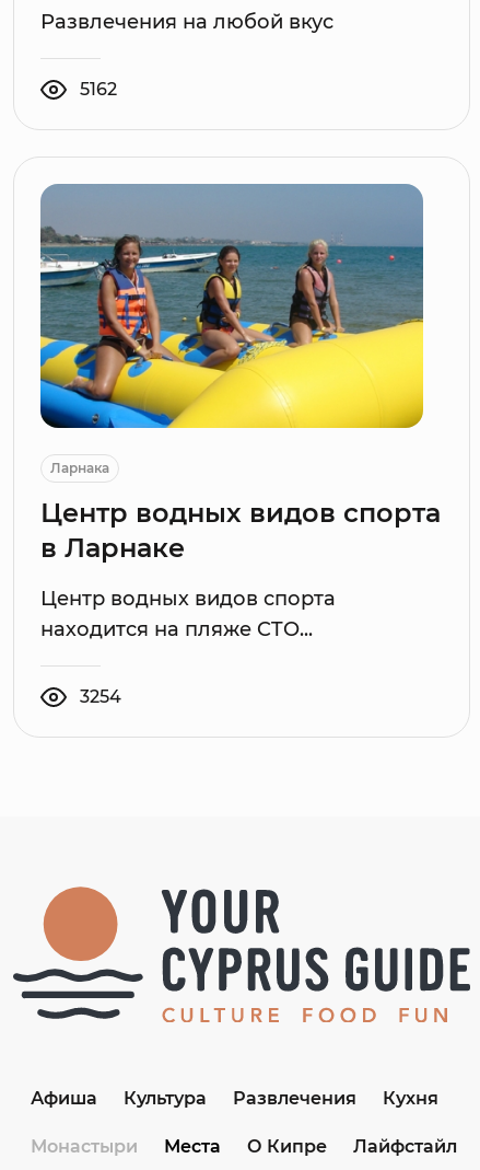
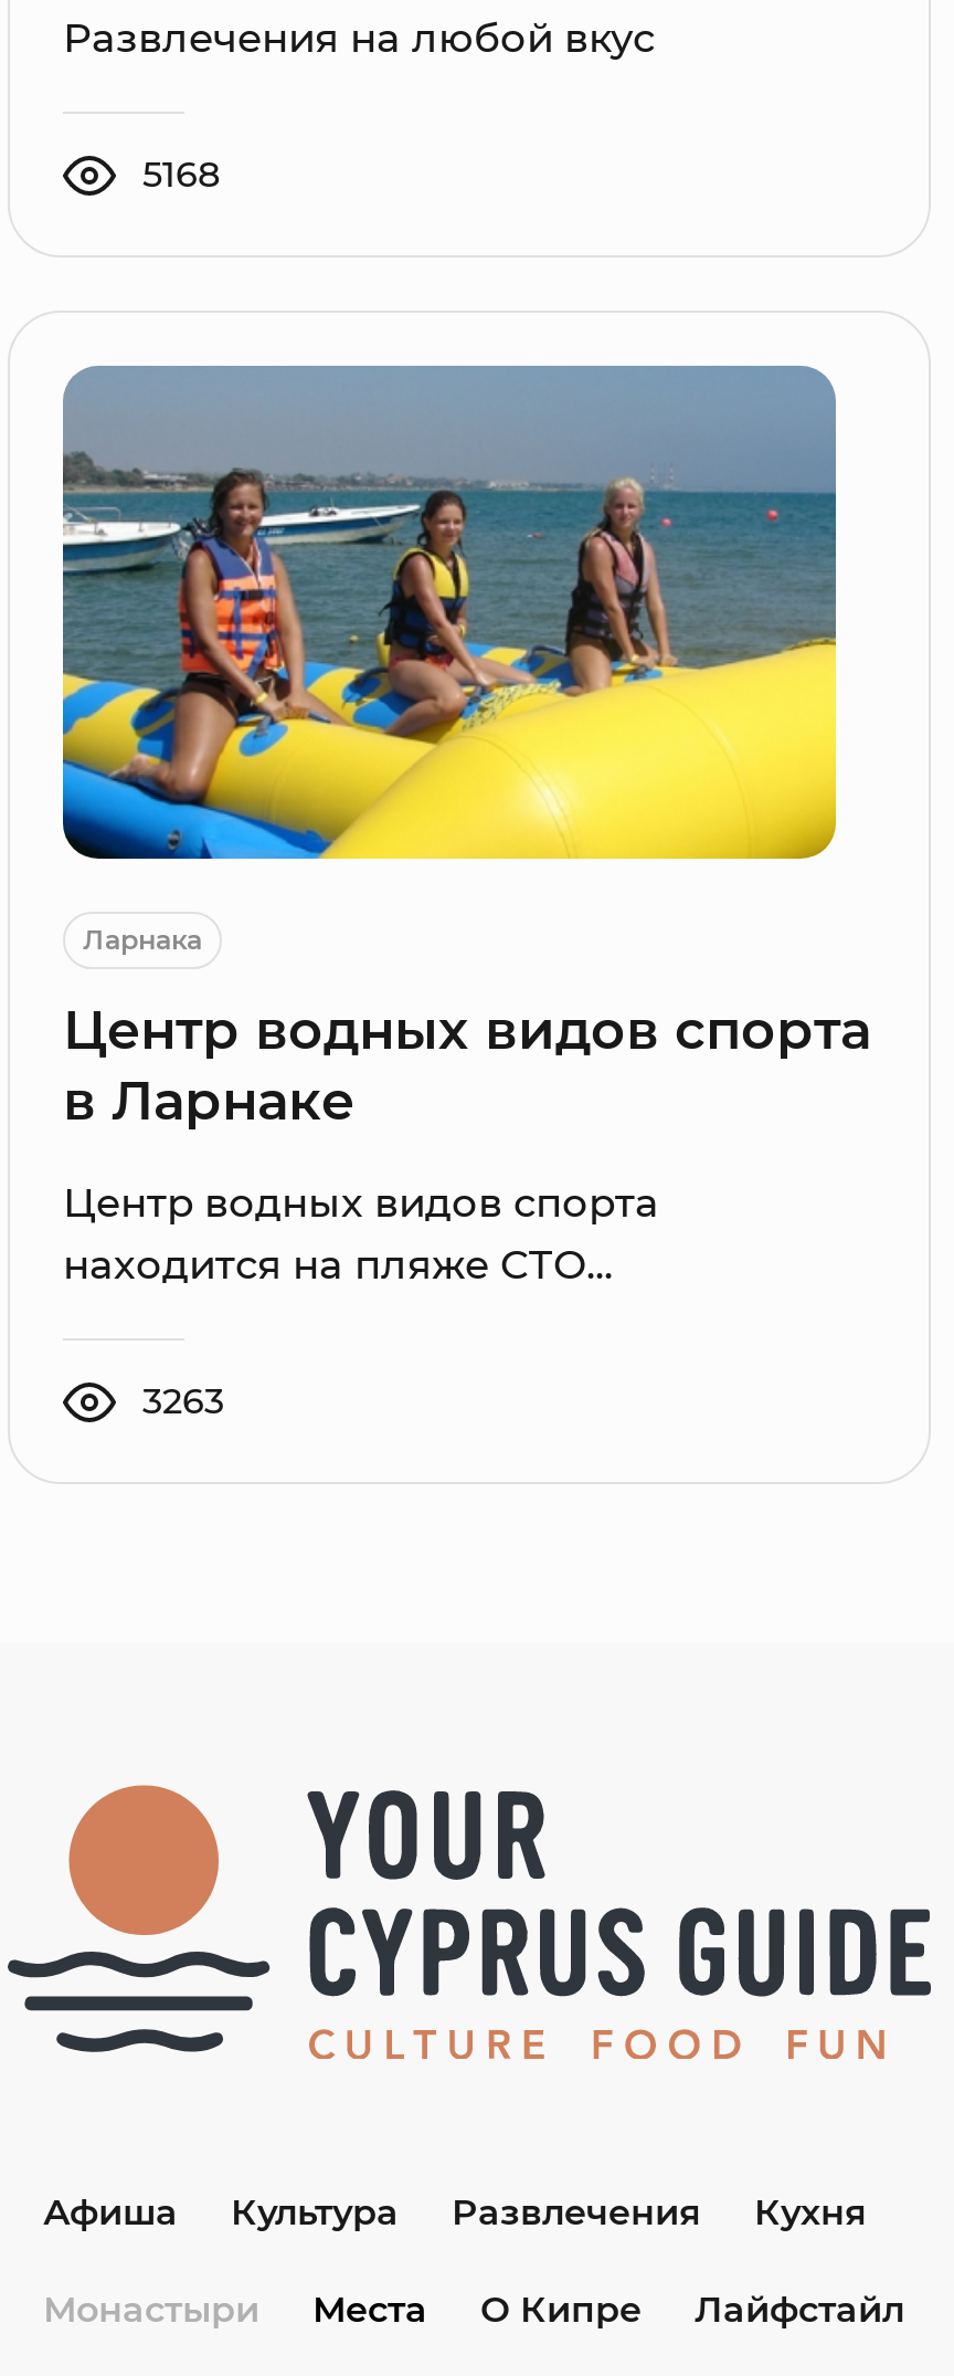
- 5162
+ 5168

- 3254
+ 3263
